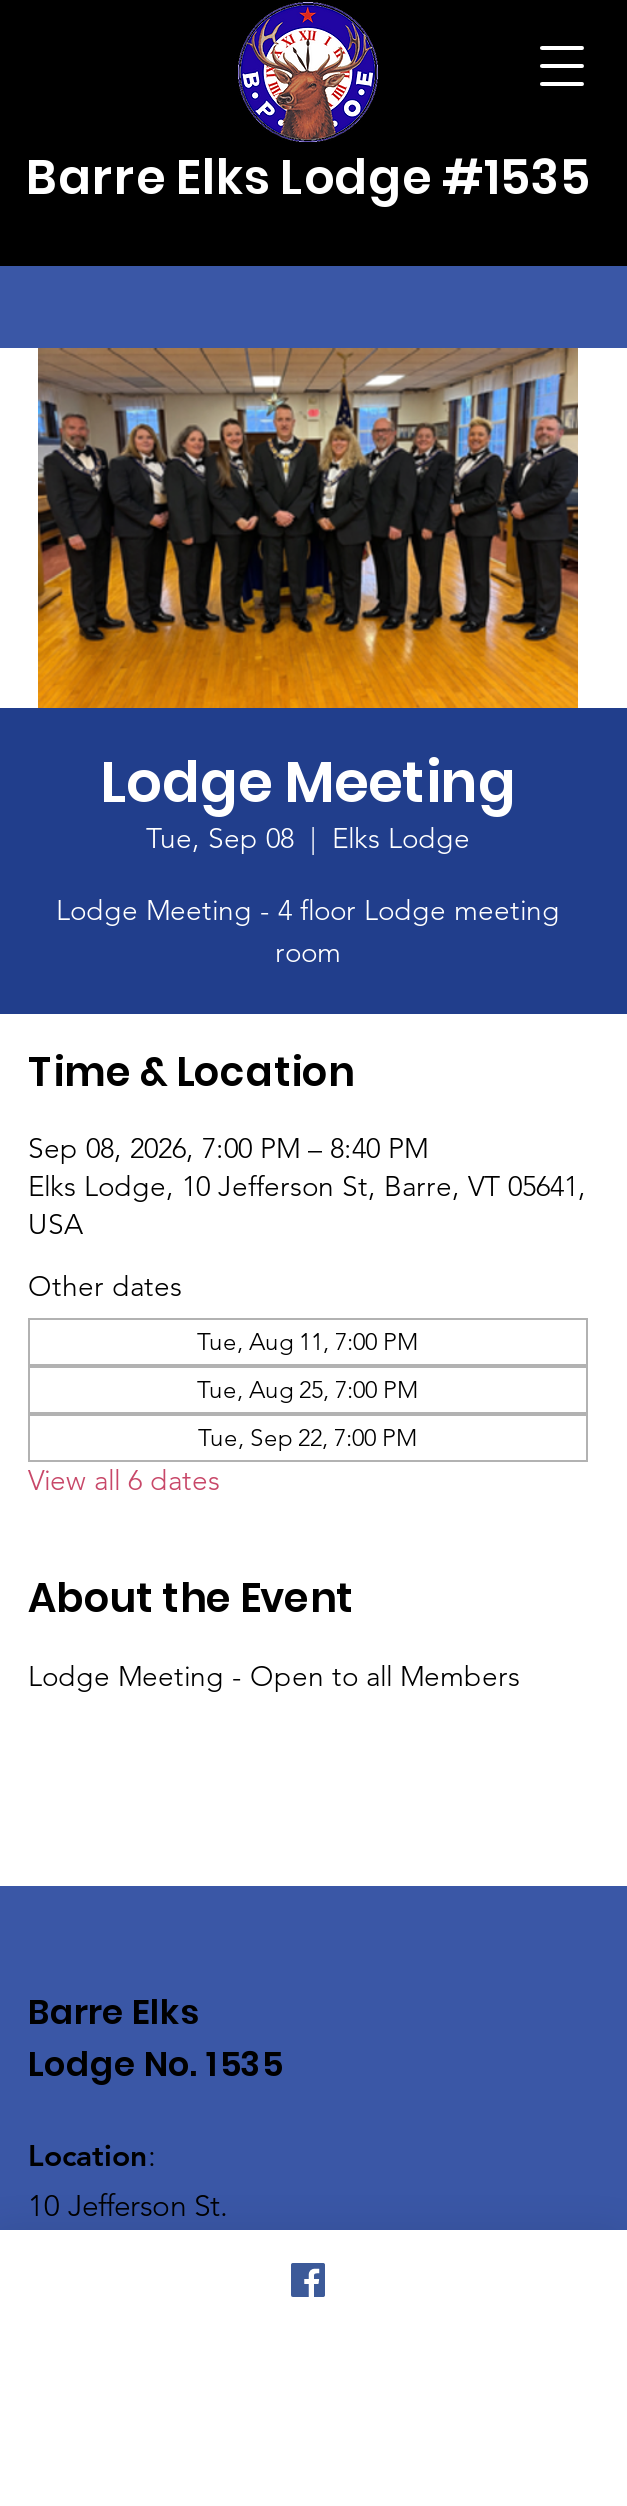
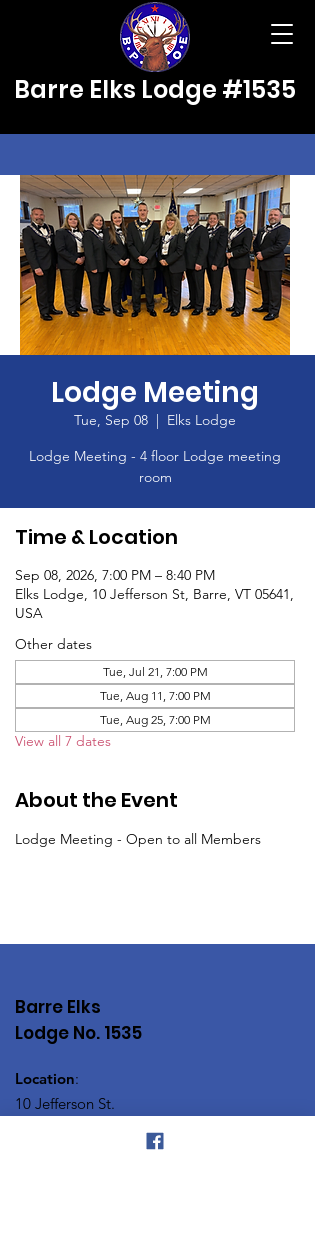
+ Tue, Jul 21, 7:00 PM

moved down: Tue, Aug 11, 7:00 PM | Tue, Aug 25, 7:00 PM

- Tue, Sep 22, 7:00 PM
- View all 6 dates
+ View all 7 dates
